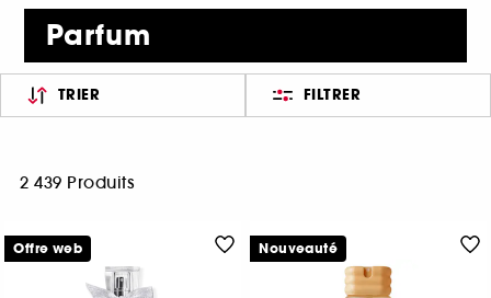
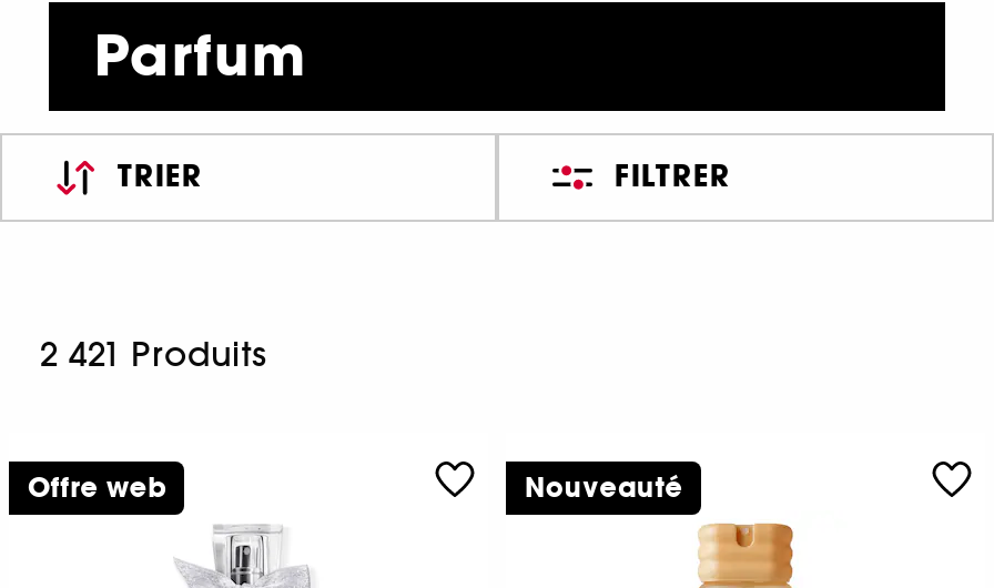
- 2 439 Produits
+ 2 421 Produits
